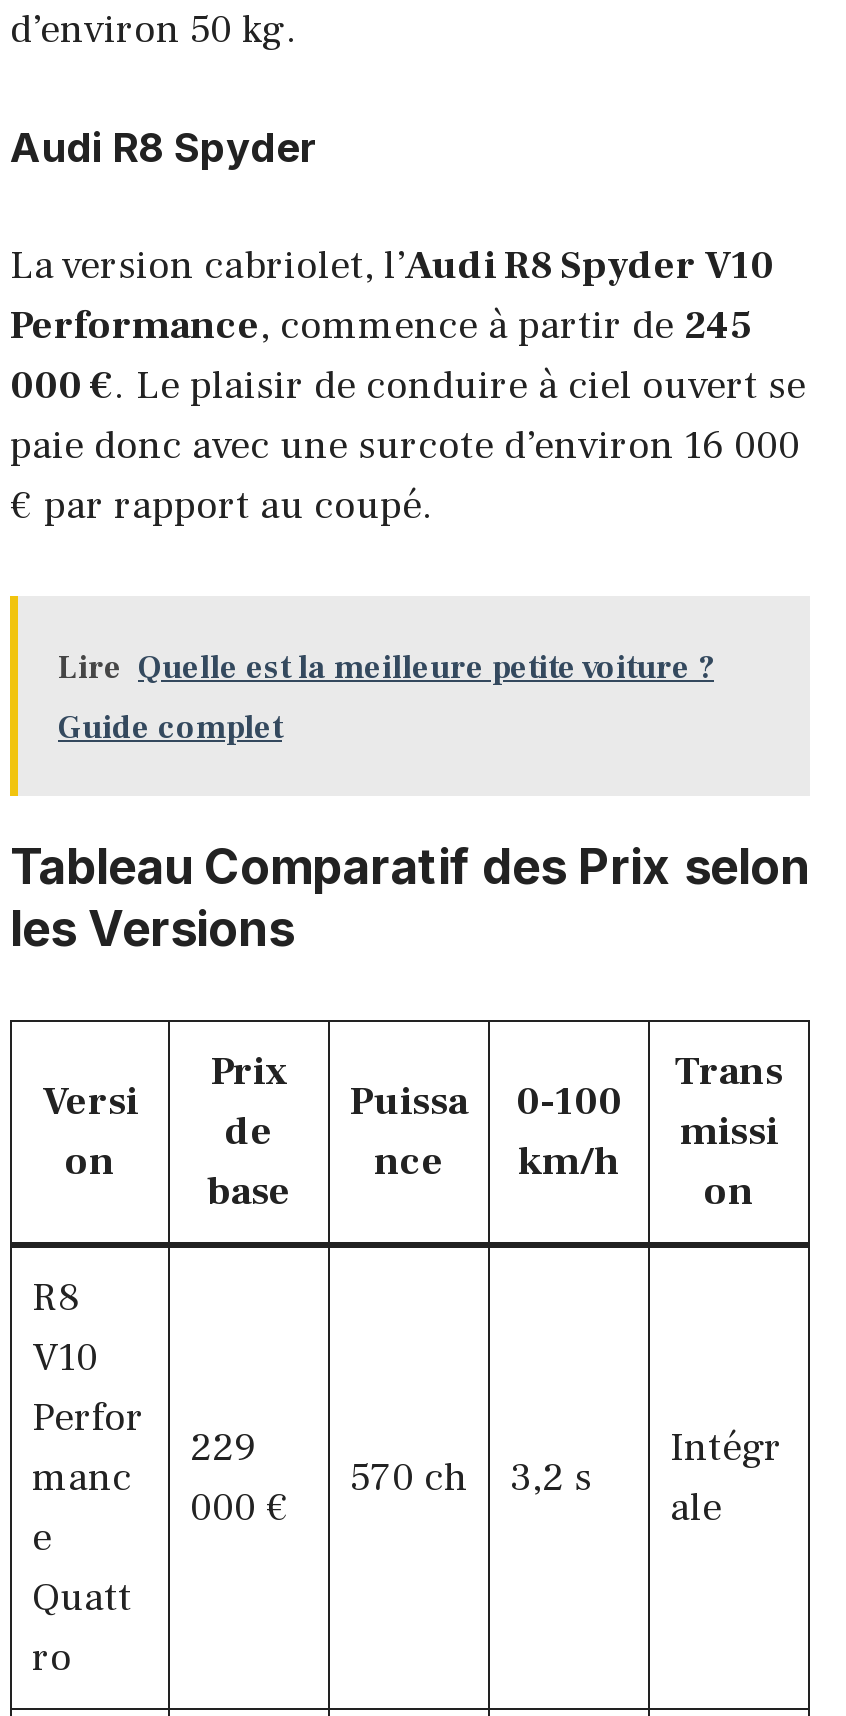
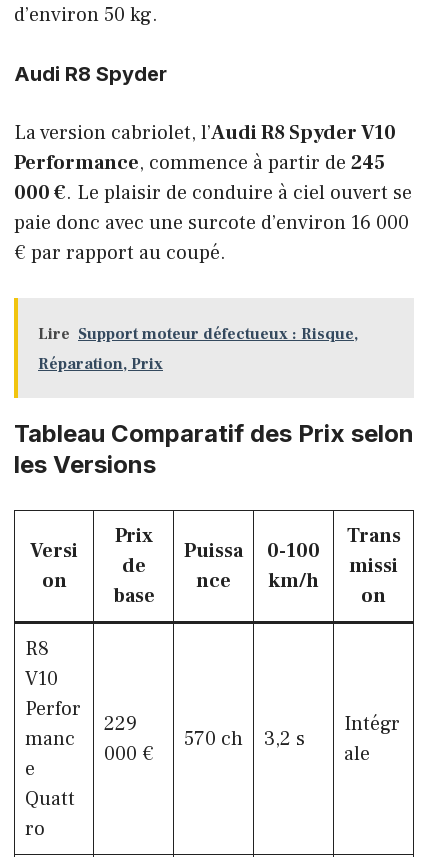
- Lire Quelle est la meilleure petite voiture ?
+ Lire Support moteur défectueux : Risque,

- Guide complet
+ Réparation, Prix
